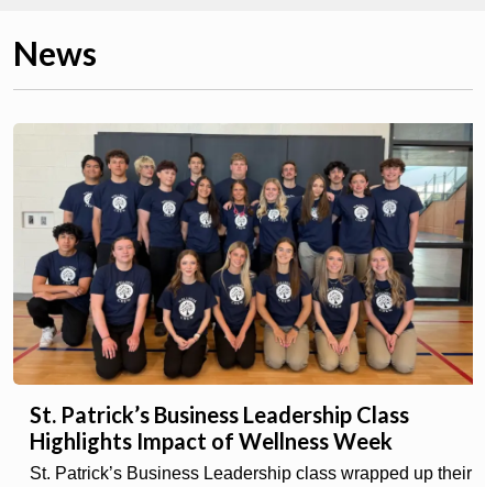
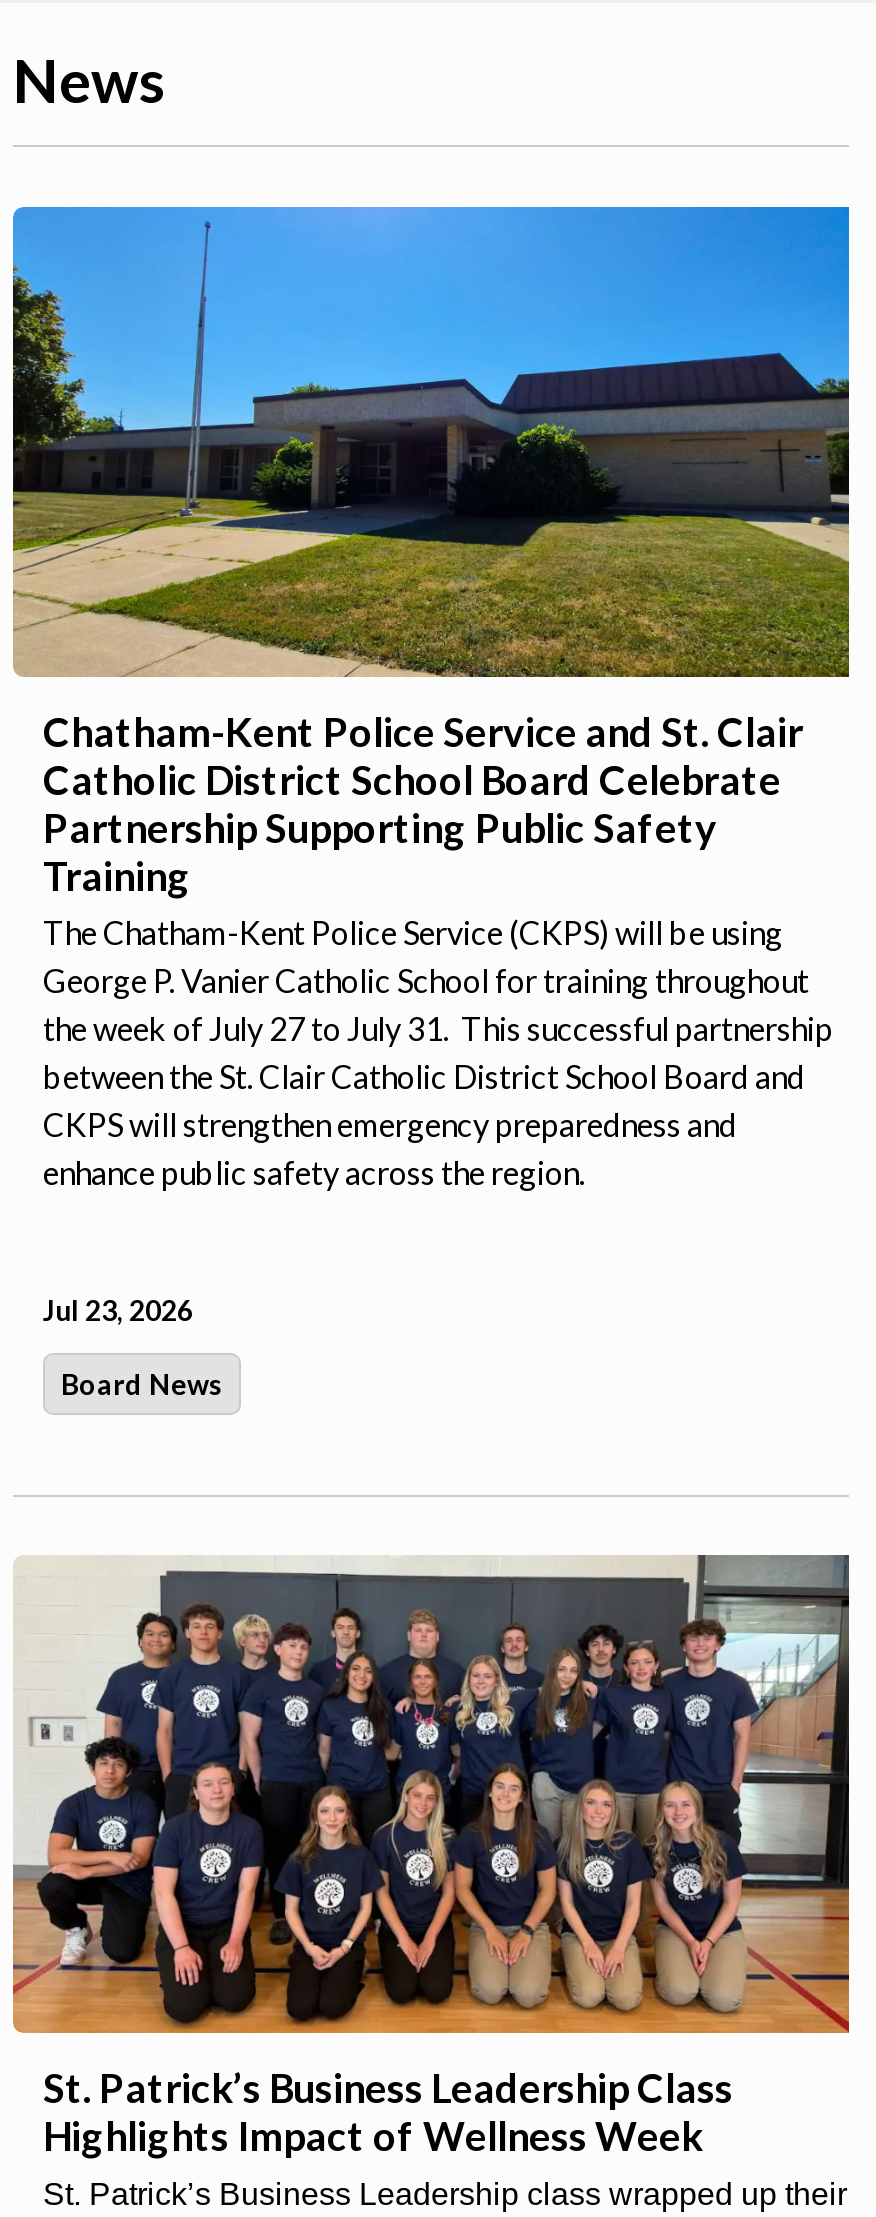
+ [image]
+ Chatham-Kent Police Service and St. Clair
+ Catholic District School Board Celebrate
+ Partnership Supporting Public Safety
+ Training
+ The Chatham-Kent Police Service (CKPS) will be using
+ George P. Vanier Catholic School for training throughout
+ the week of July 27 to July 31. This successful partnership
+ between the St. Clair Catholic District School Board and
+ CKPS will strengthen emergency preparedness and
+ enhance public safety across the region.

+ Jul 23, 2026
+ Board News
